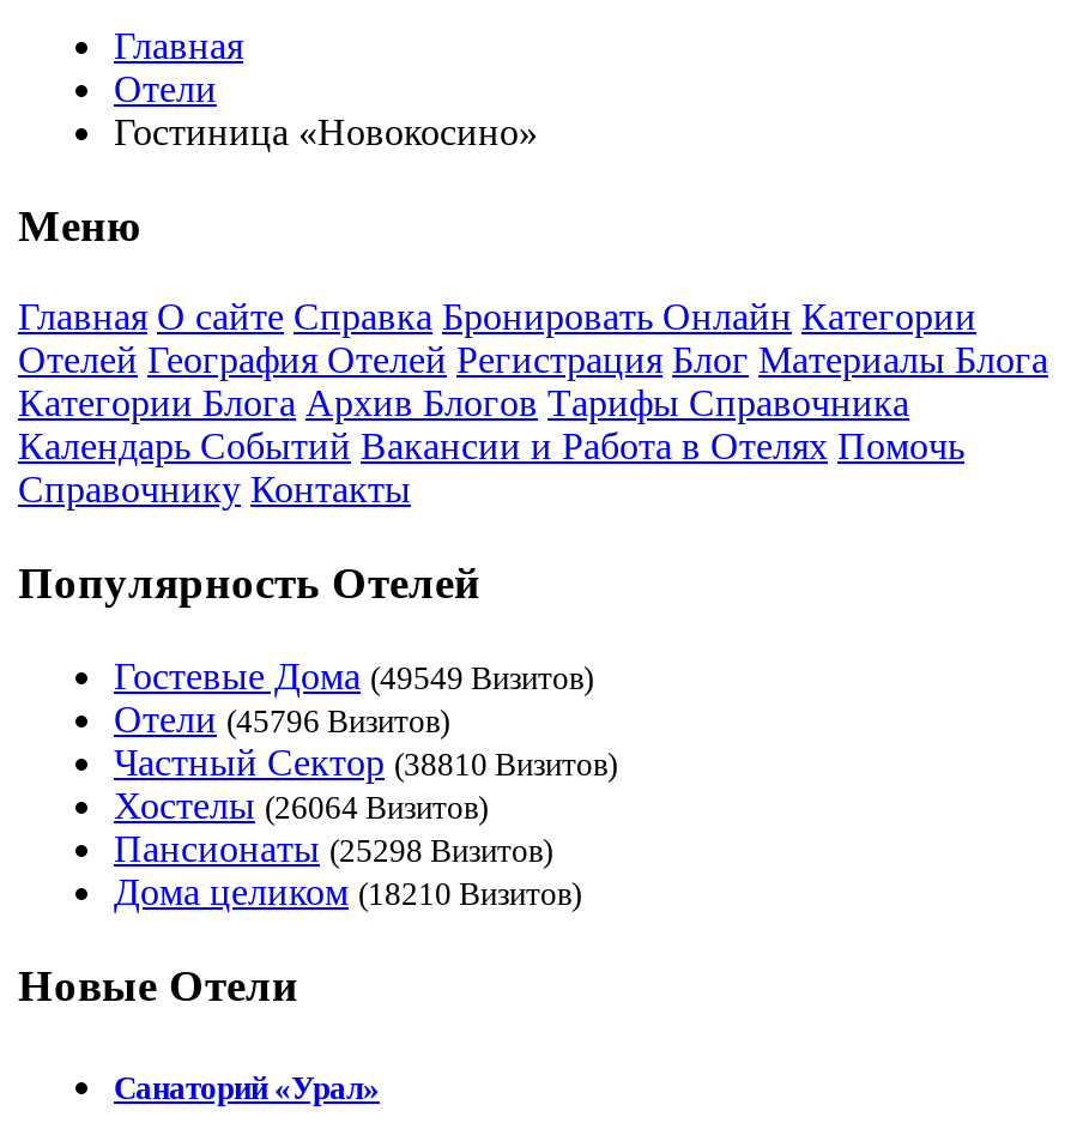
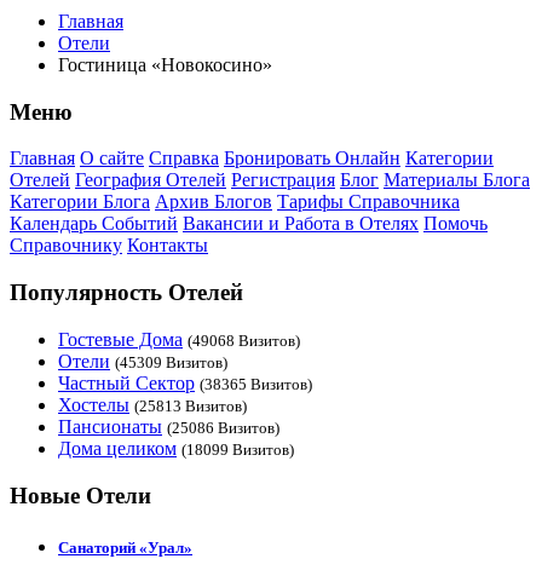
- Гостевые Дома (49549 Визитов)
+ Гостевые Дома (49068 Визитов)

- Отели (45796 Визитов)
+ Отели (45309 Визитов)

- Частный Сектор (38810 Визитов)
+ Частный Сектор (38365 Визитов)

- Хостелы (26064 Визитов)
+ Хостелы (25813 Визитов)

- Пансионаты (25298 Визитов)
+ Пансионаты (25086 Визитов)

- Дома целиком (18210 Визитов)
+ Дома целиком (18099 Визитов)
